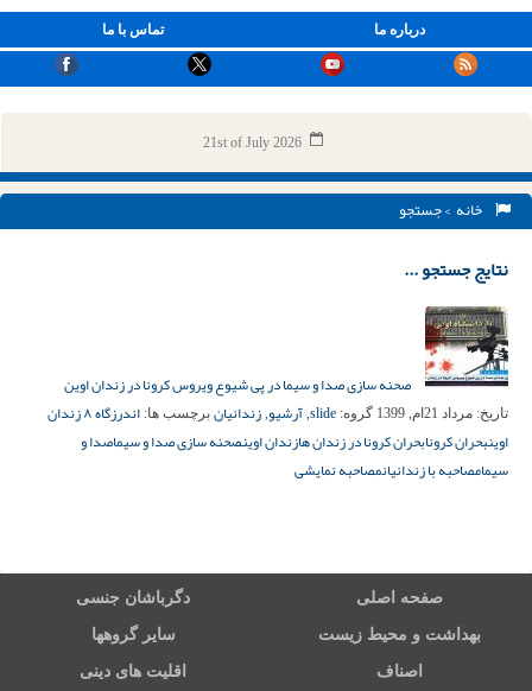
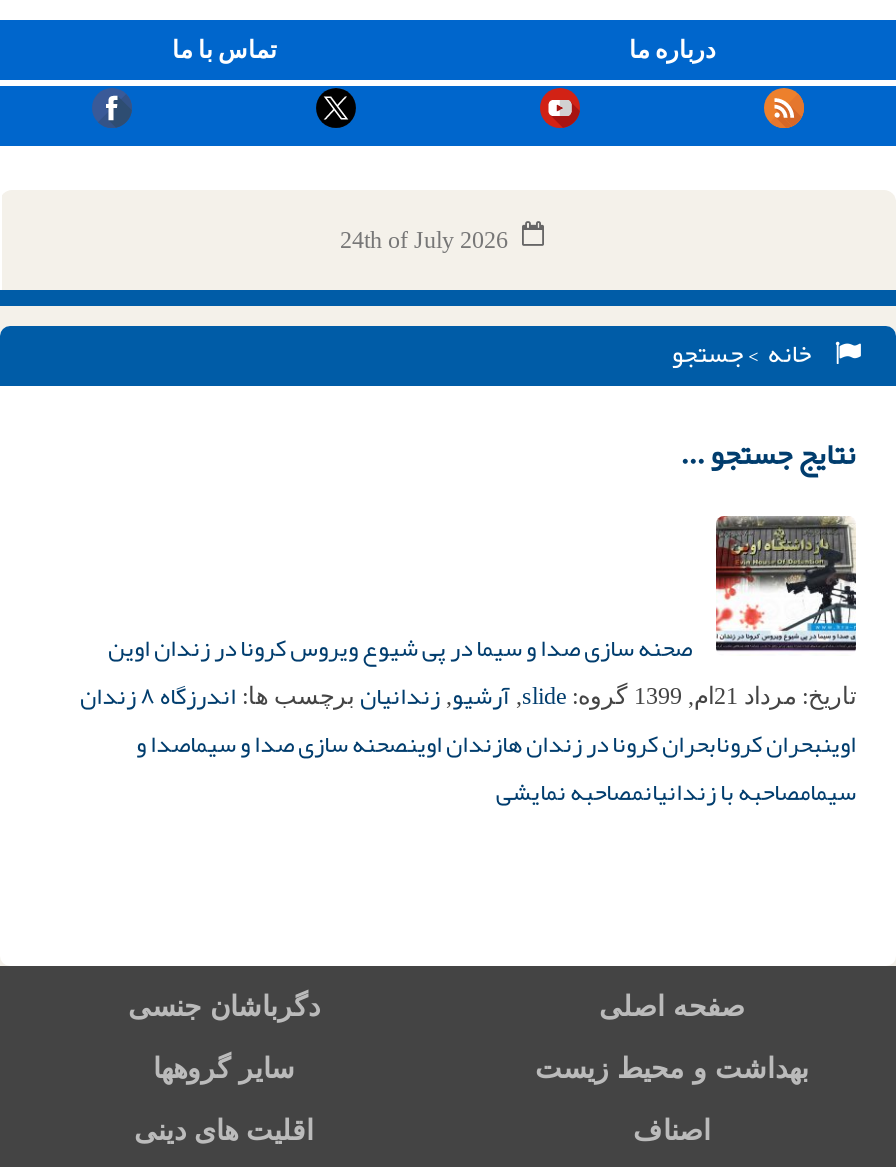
- 21st of July 2026
+ 24th of July 2026
